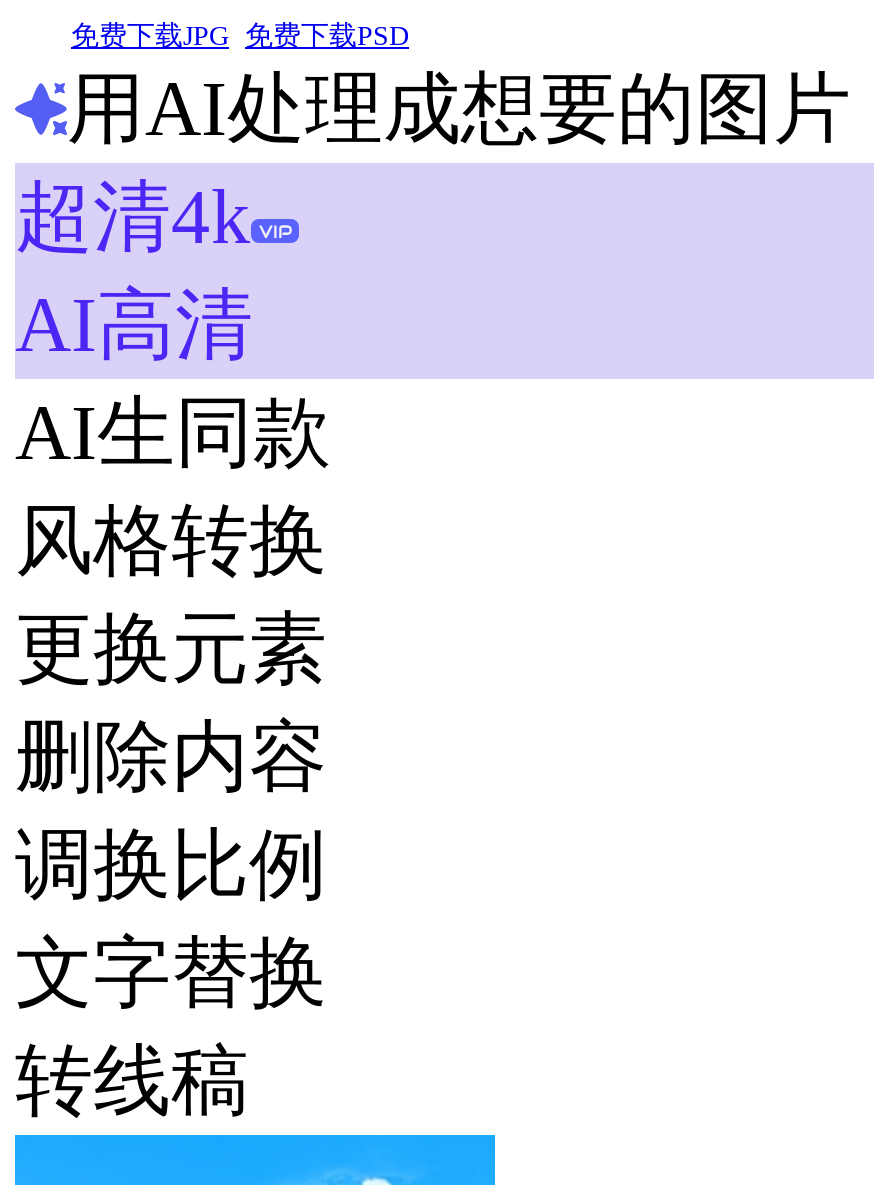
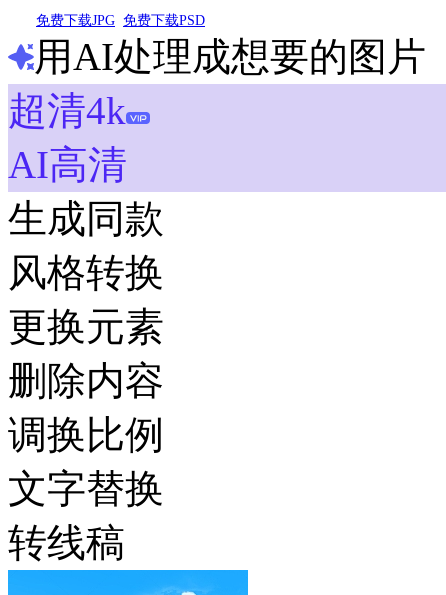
- AI生同款
+ 生成同款
